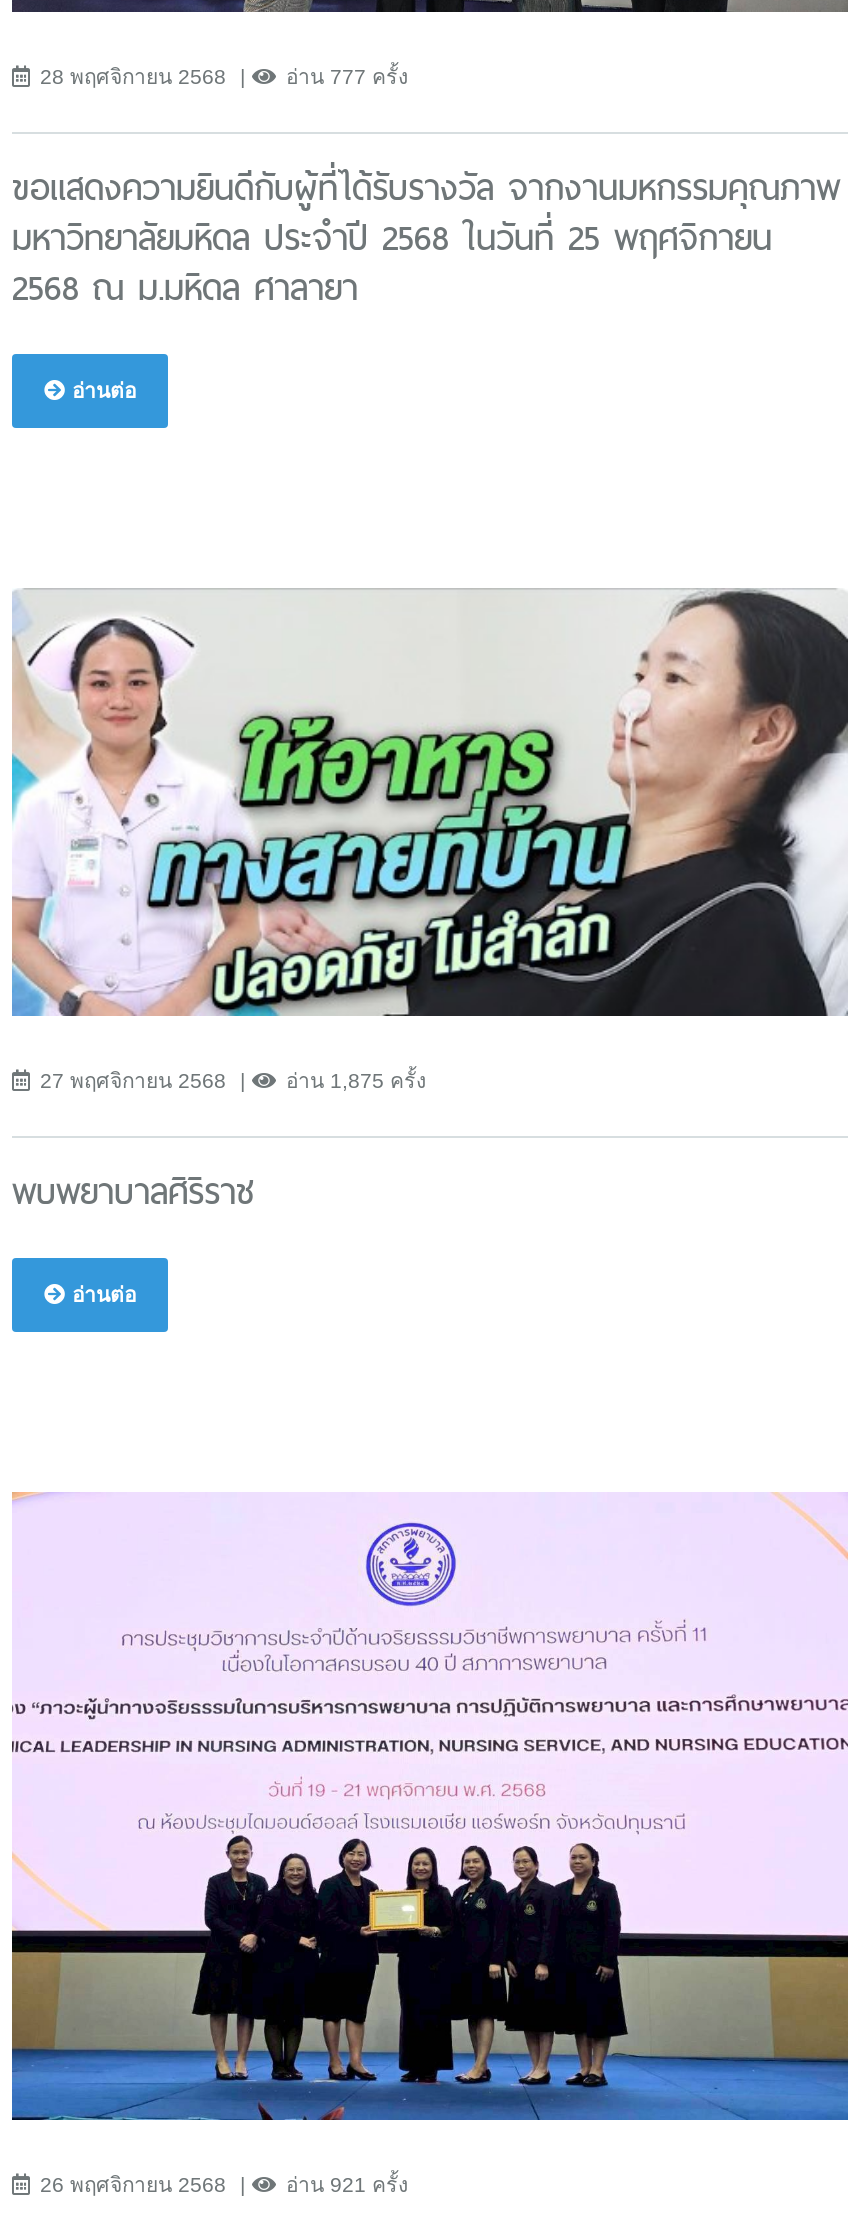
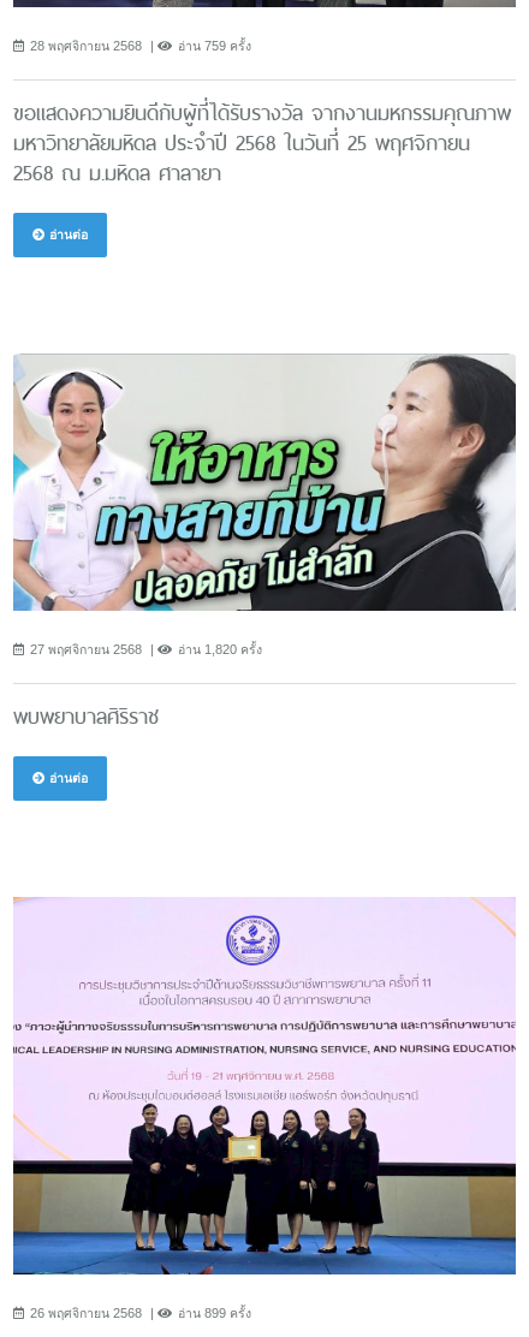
- อ่าน 777 ครั้ง
+ อ่าน 759 ครั้ง

- อ่าน 1,875 ครั้ง
+ อ่าน 1,820 ครั้ง

- อ่าน 921 ครั้ง
+ อ่าน 899 ครั้ง
